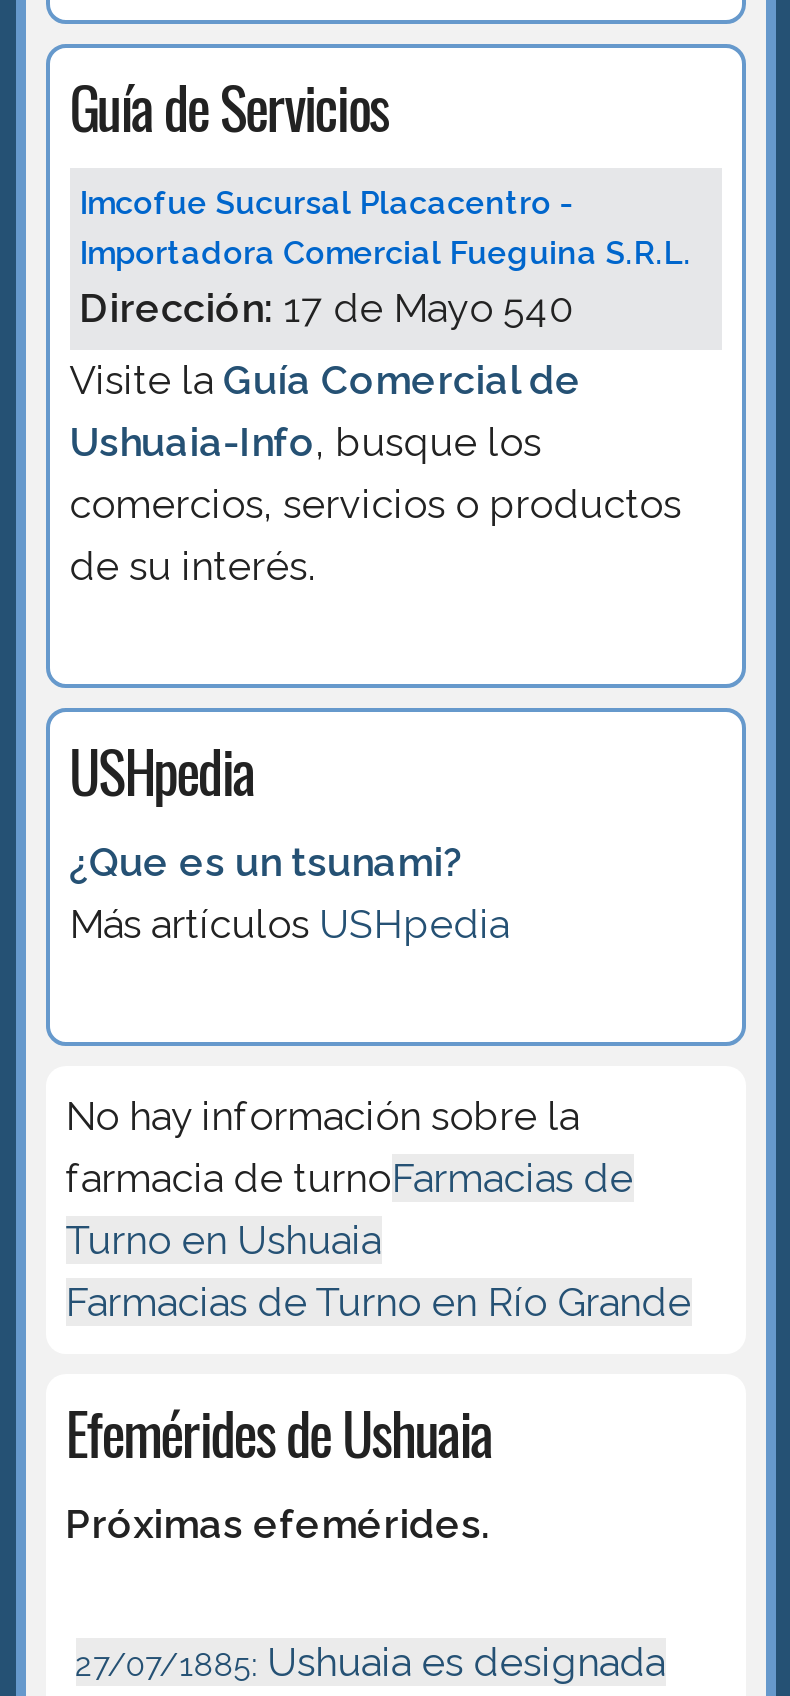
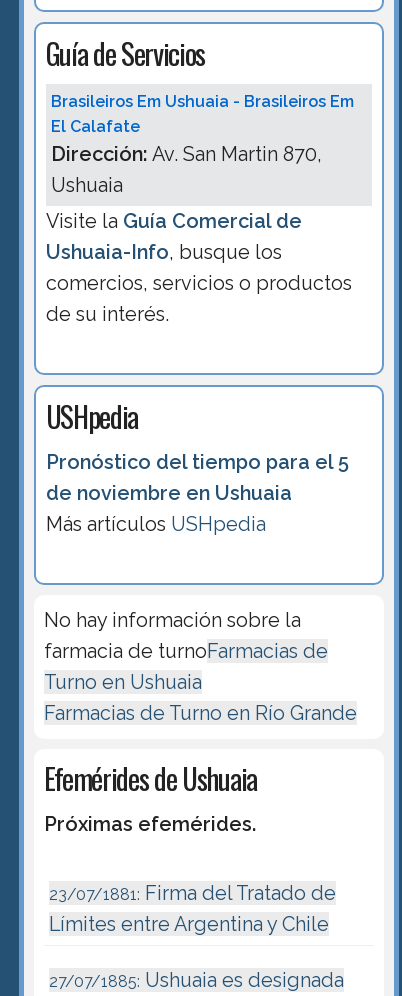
- Imcofue Sucursal Placacentro -
- Importadora Comercial Fueguina S.R.L.
- Dirección: 17 de Mayo 540
+ Brasileiros Em Ushuaia - Brasileiros Em
+ El Calafate
+ Dirección: Av. San Martin 870,
+ Ushuaia

- ¿Que es un tsunami?
+ Pronóstico del tiempo para el 5
+ de noviembre en Ushuaia

+ 23/07/1881: Firma del Tratado de
+ Límites entre Argentina y Chile
